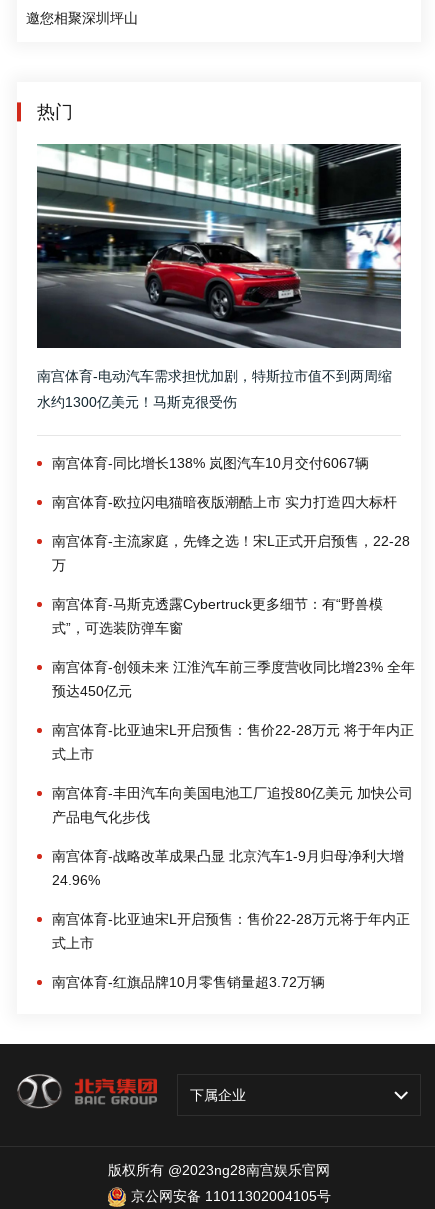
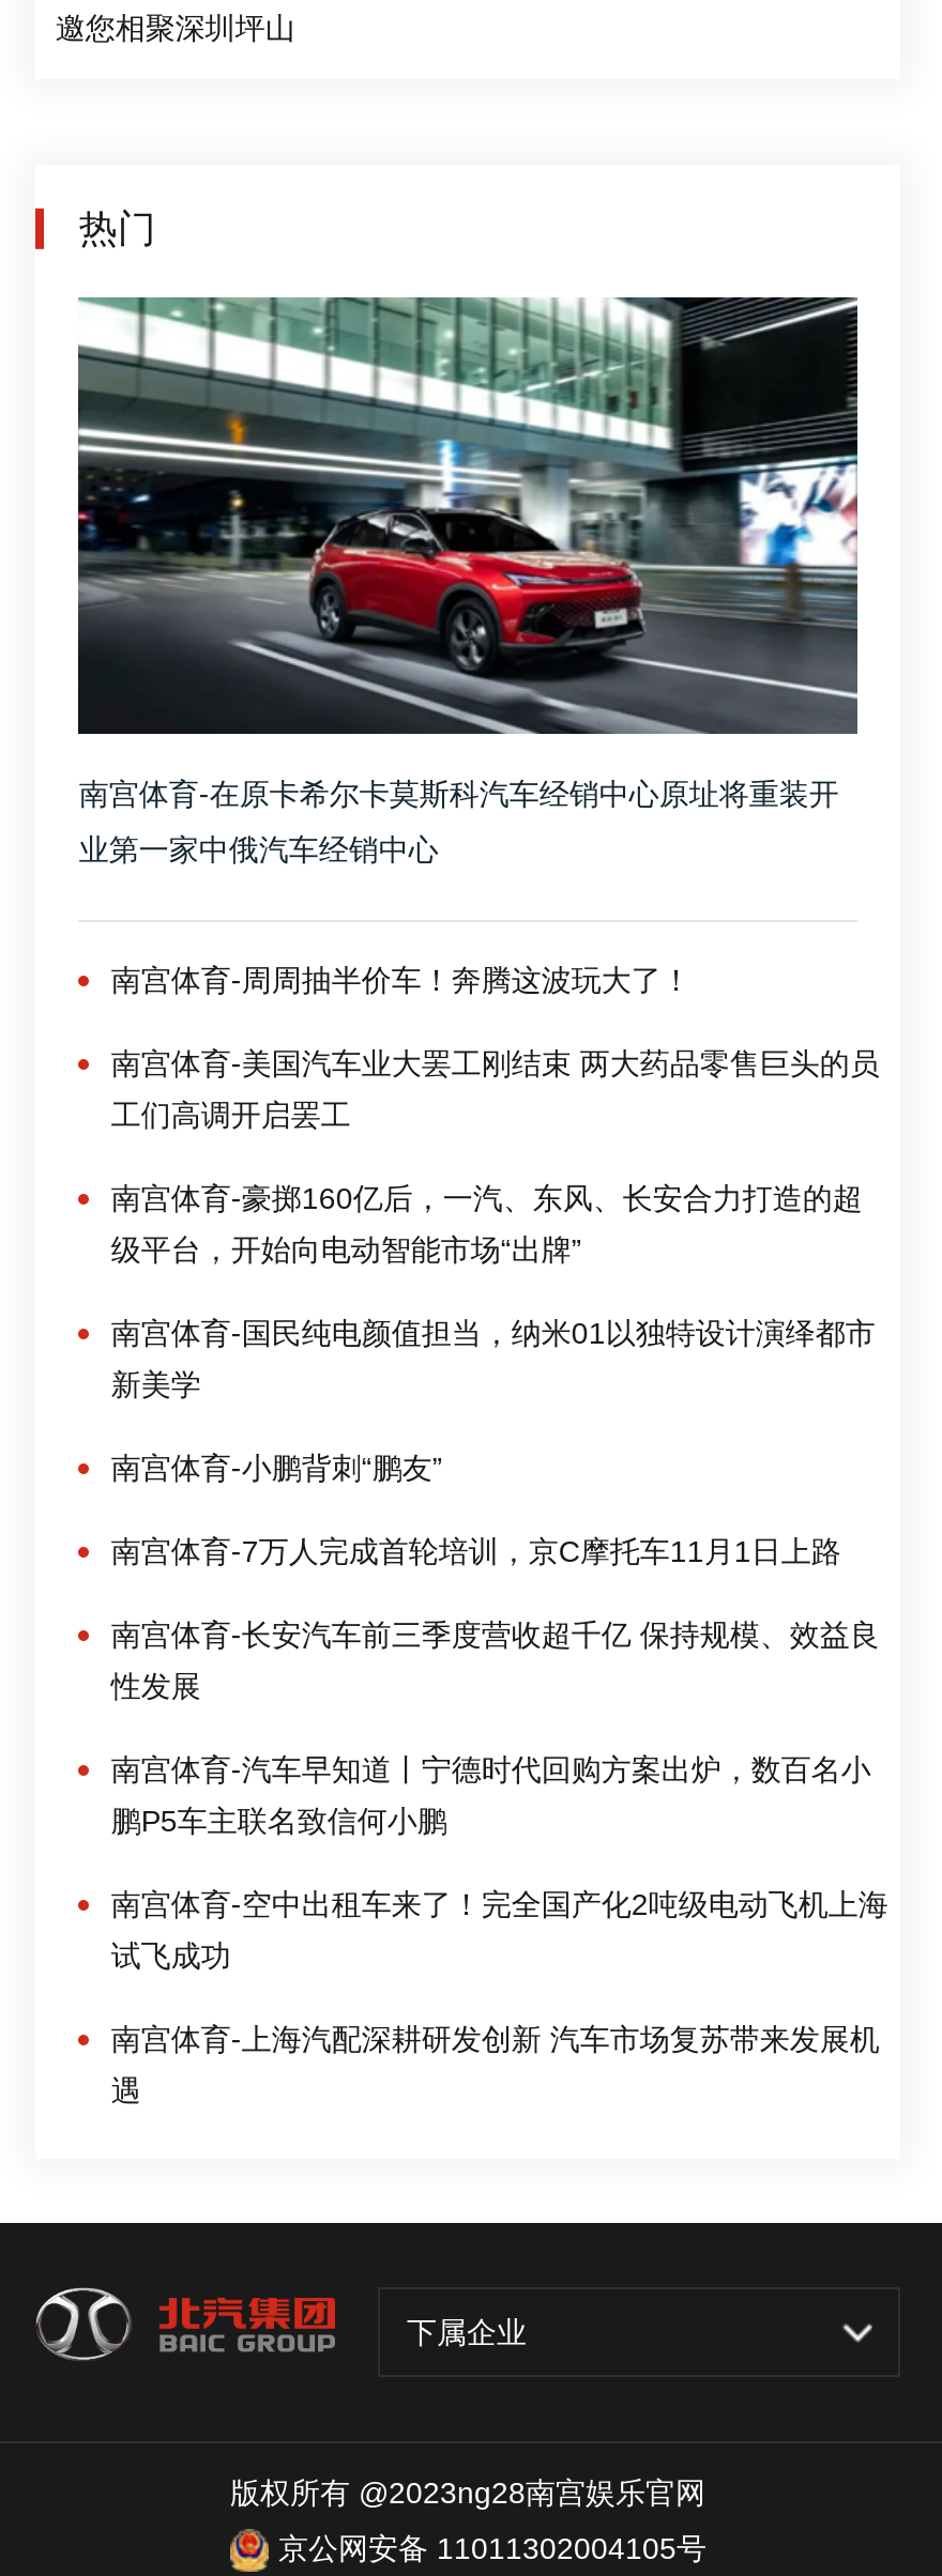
- 南宫体育-电动汽车需求担忧加剧，特斯拉市值不到两周缩
+ 南宫体育-在原卡希尔卡莫斯科汽车经销中心原址将重装开

- 水约1300亿美元！马斯克很受伤
+ 业第一家中俄汽车经销中心

- 南宫体育-同比增长138% 岚图汽车10月交付6067辆
+ 南宫体育-周周抽半价车！奔腾这波玩大了！

- 南宫体育-欧拉闪电猫暗夜版潮酷上市 实力打造四大标杆
+ 南宫体育-美国汽车业大罢工刚结束 两大药品零售巨头的员

- 南宫体育-主流家庭，先锋之选！宋L正式开启预售，22-28
+ 工们高调开启罢工

- 万
+ 南宫体育-豪掷160亿后，一汽、东风、长安合力打造的超

- 南宫体育-马斯克透露Cybertruck更多细节：有“野兽模
+ 级平台，开始向电动智能市场“出牌”

- 式”，可选装防弹车窗
+ 南宫体育-国民纯电颜值担当，纳米01以独特设计演绎都市

- 南宫体育-创领未来 江淮汽车前三季度营收同比增23% 全年
+ 新美学

- 预达450亿元
+ 南宫体育-小鹏背刺“鹏友”

- 南宫体育-比亚迪宋L开启预售：售价22-28万元 将于年内正
+ 南宫体育-7万人完成首轮培训，京C摩托车11月1日上路

- 式上市
+ 南宫体育-长安汽车前三季度营收超千亿 保持规模、效益良

- 南宫体育-丰田汽车向美国电池工厂追投80亿美元 加快公司
+ 性发展

- 产品电气化步伐
+ 南宫体育-汽车早知道丨宁德时代回购方案出炉，数百名小

- 南宫体育-战略改革成果凸显 北京汽车1-9月归母净利大增
+ 鹏P5车主联名致信何小鹏

- 24.96%
+ 南宫体育-空中出租车来了！完全国产化2吨级电动飞机上海

- 南宫体育-比亚迪宋L开启预售：售价22-28万元将于年内正
+ 试飞成功

- 式上市
+ 南宫体育-上海汽配深耕研发创新 汽车市场复苏带来发展机

- 南宫体育-红旗品牌10月零售销量超3.72万辆
+ 遇
